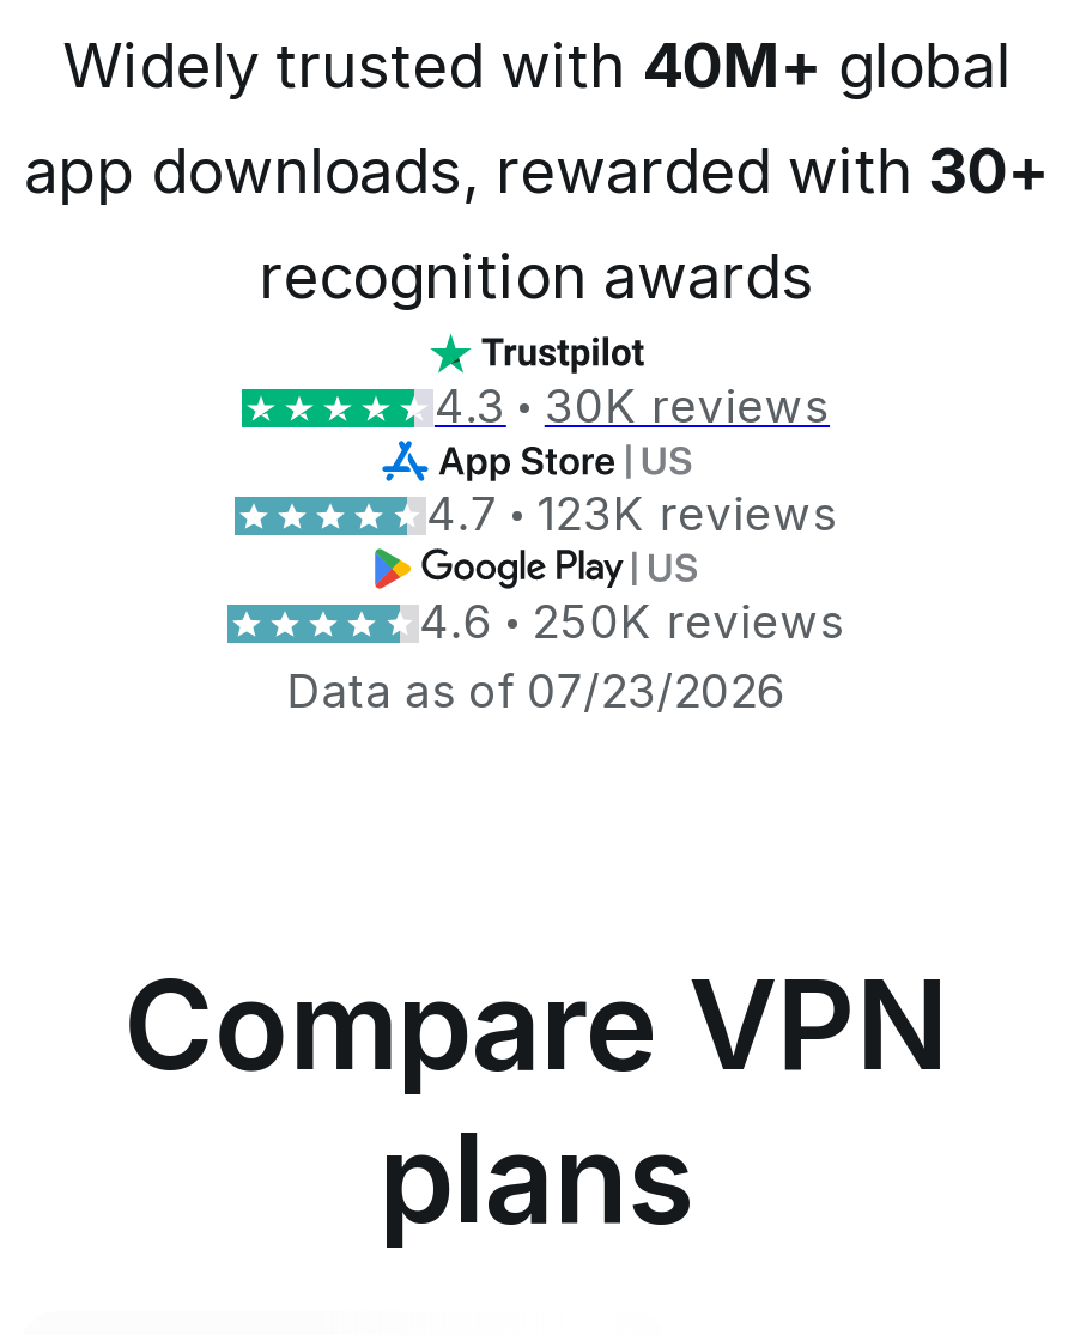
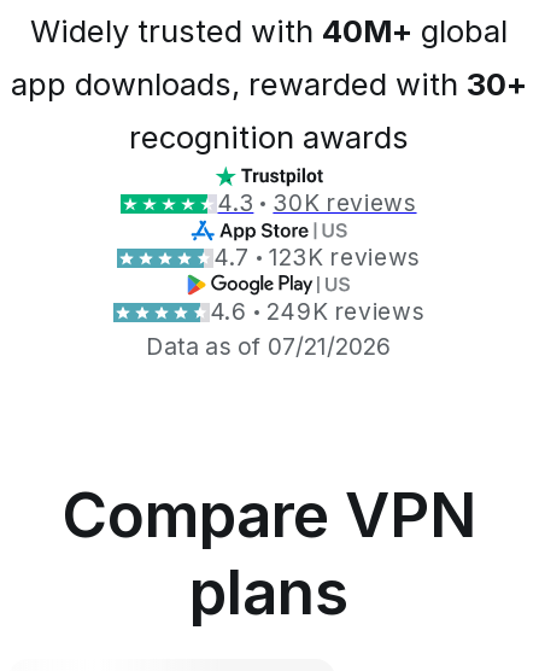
- 4.6 250K reviews
+ 4.6 249K reviews

- Data as of 07/23/2026
+ Data as of 07/21/2026
